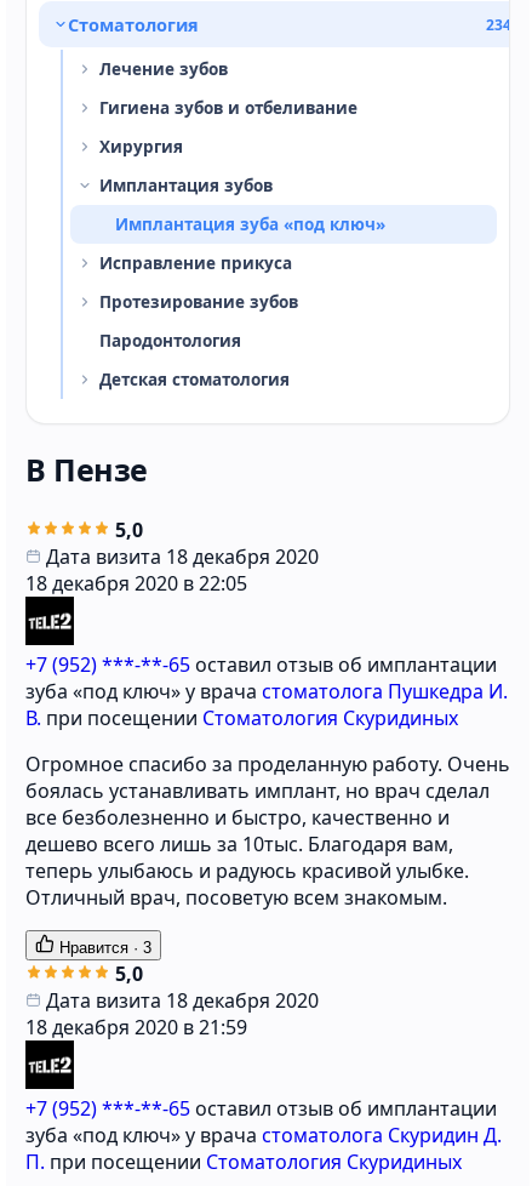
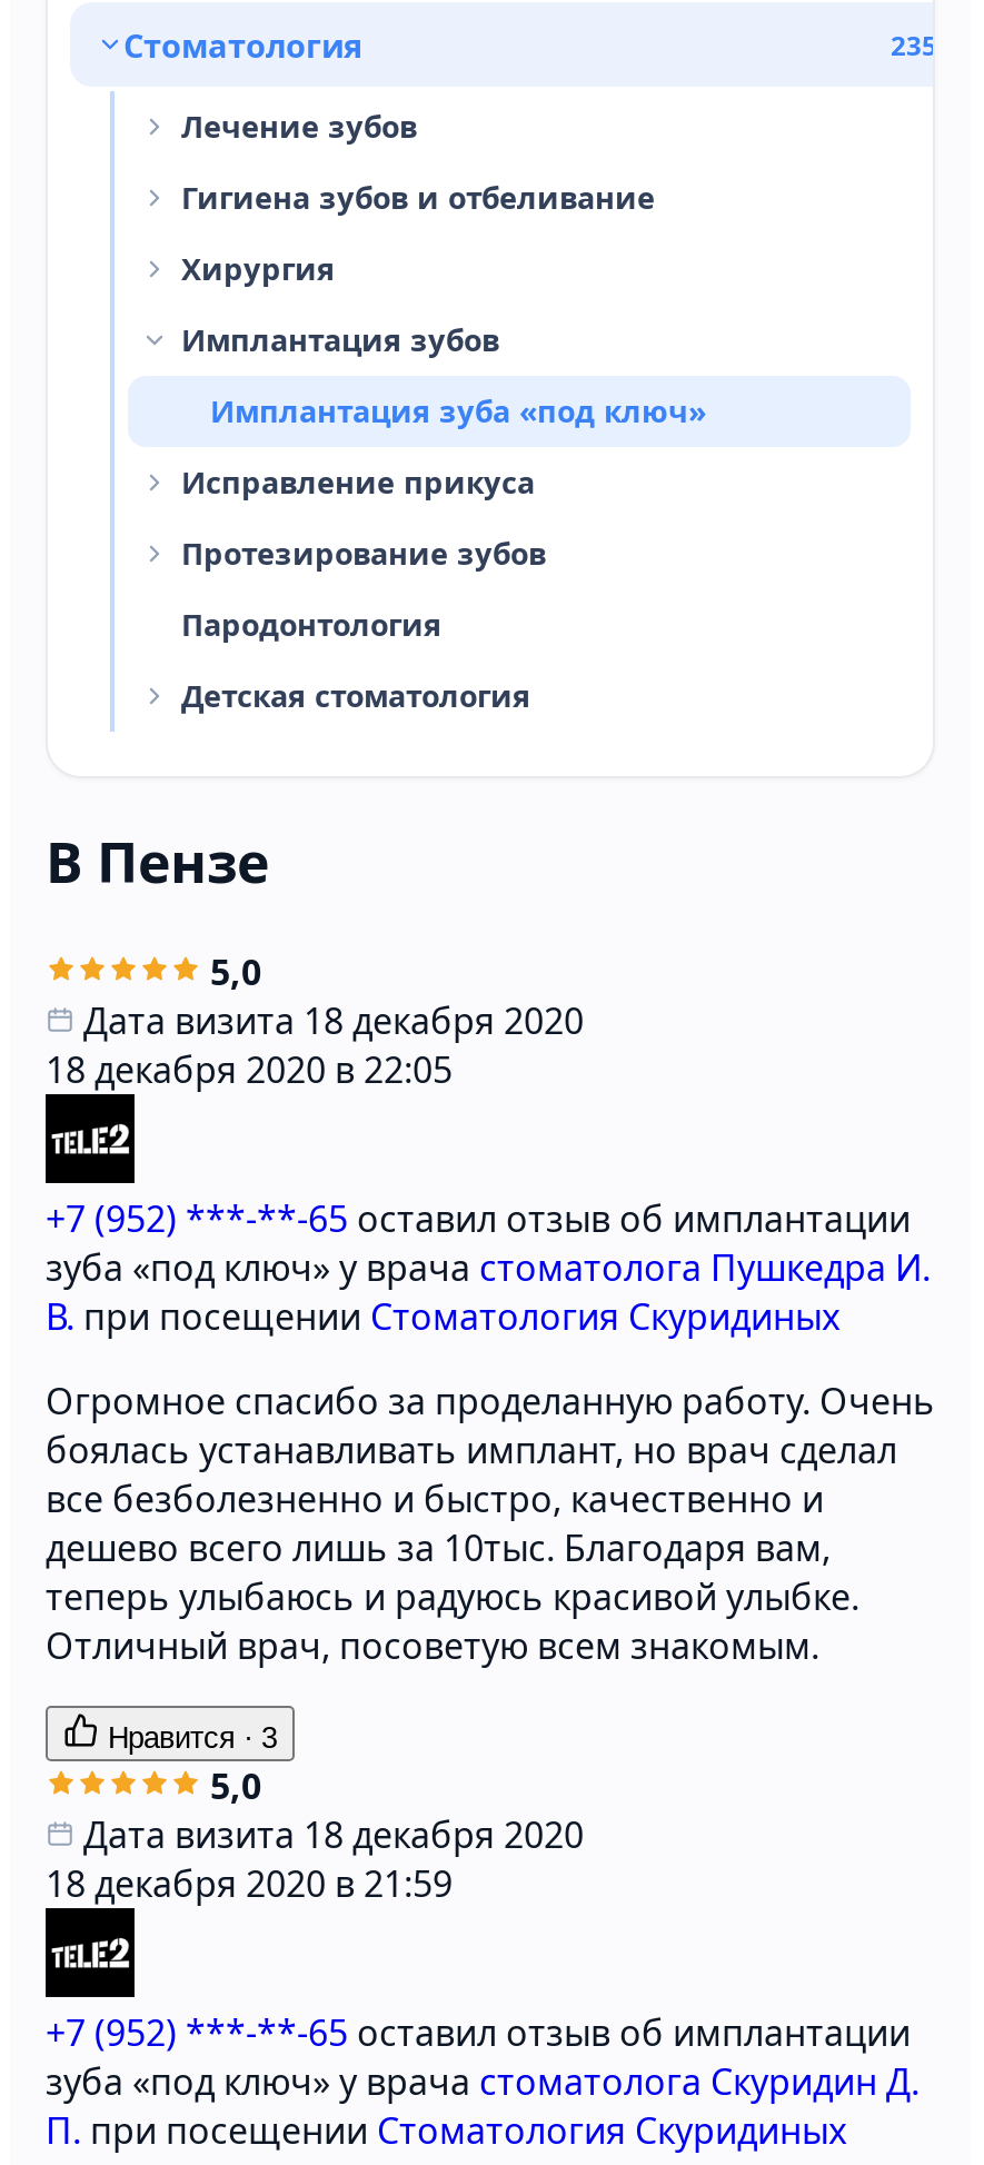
- 234
+ 235
